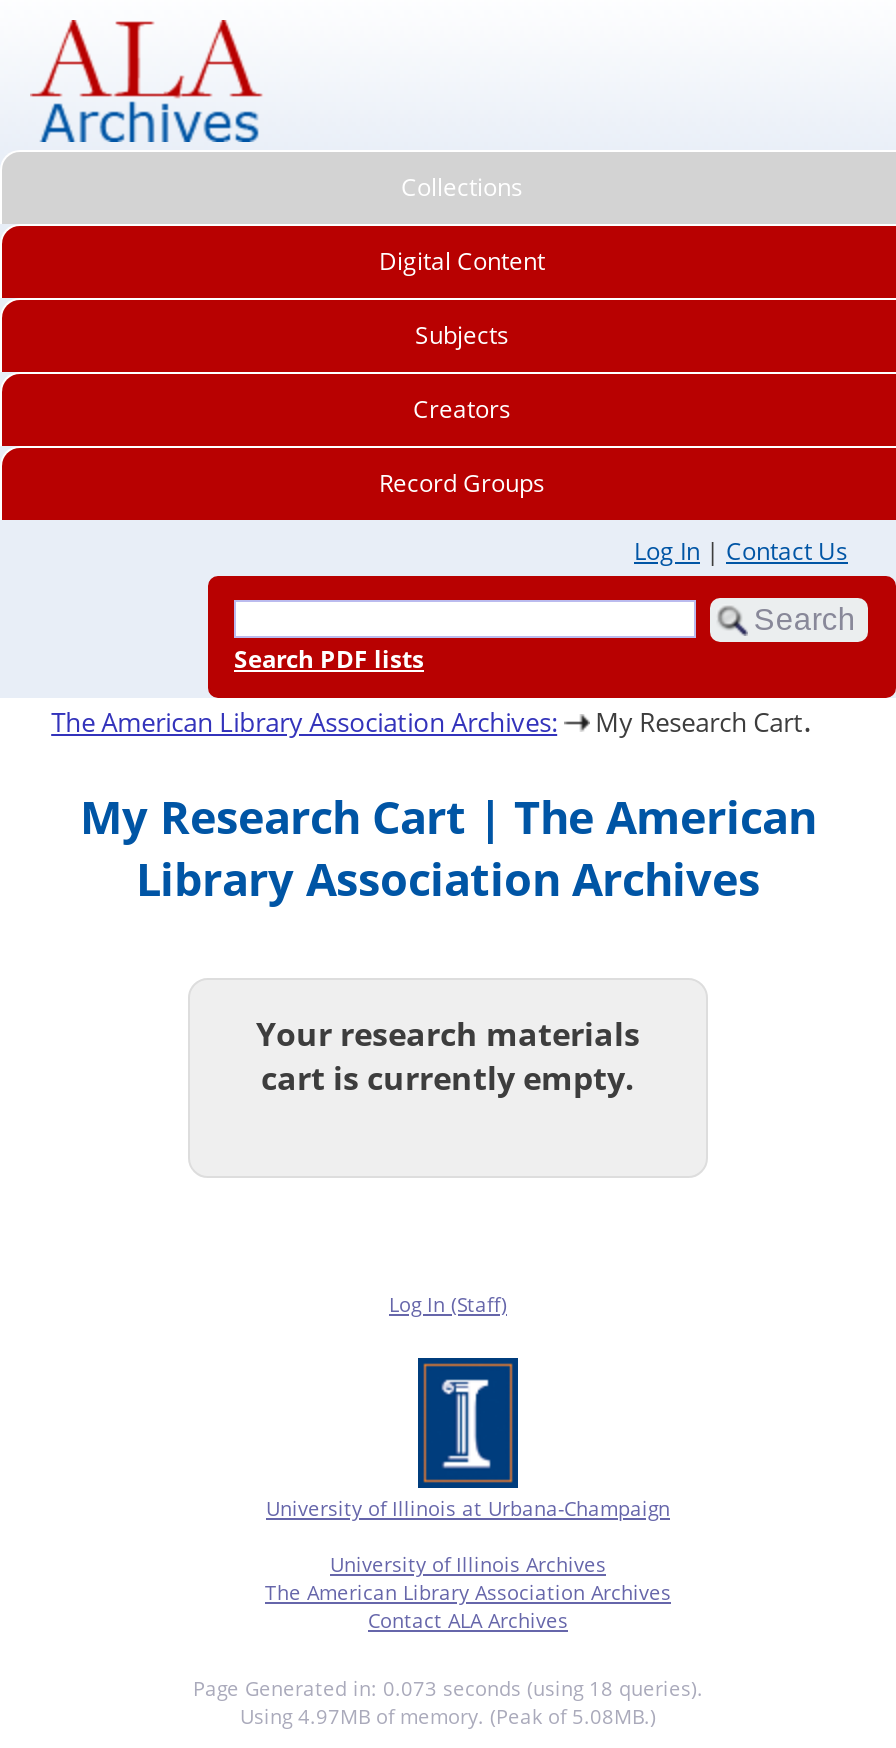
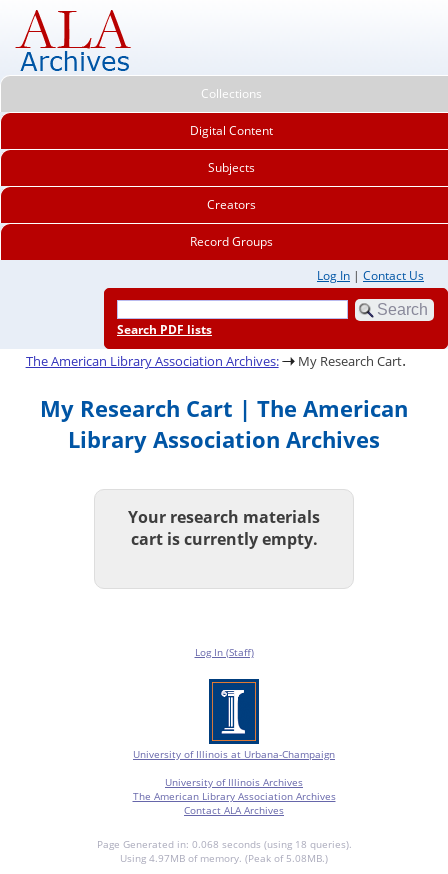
- Page Generated in: 0.073 seconds (using 18 queries).
+ Page Generated in: 0.068 seconds (using 18 queries).
